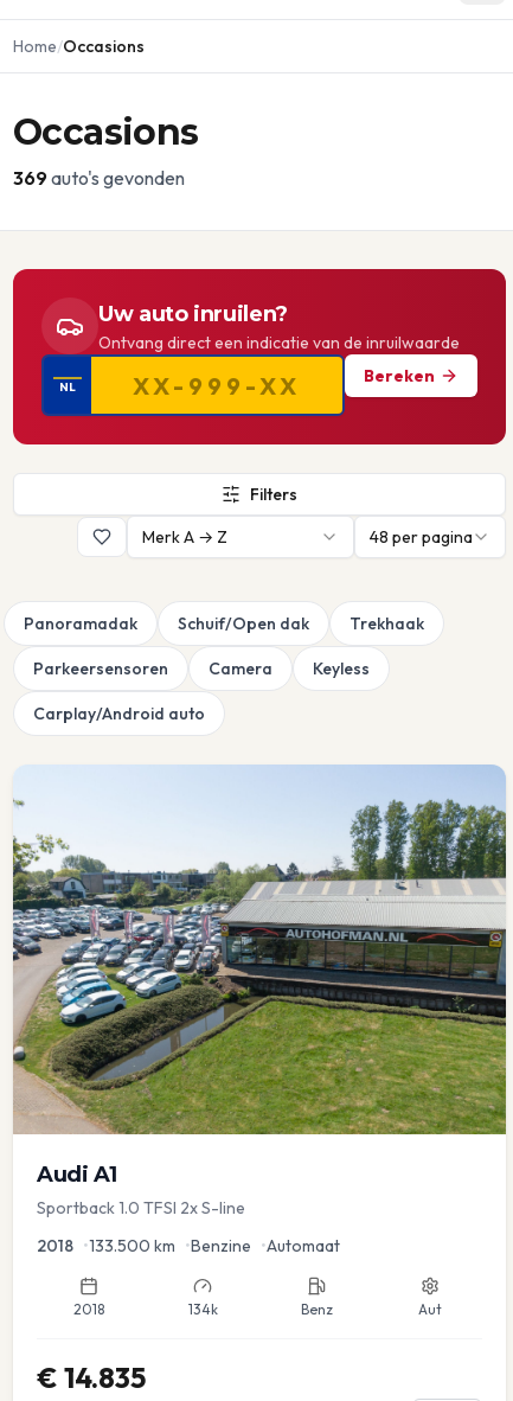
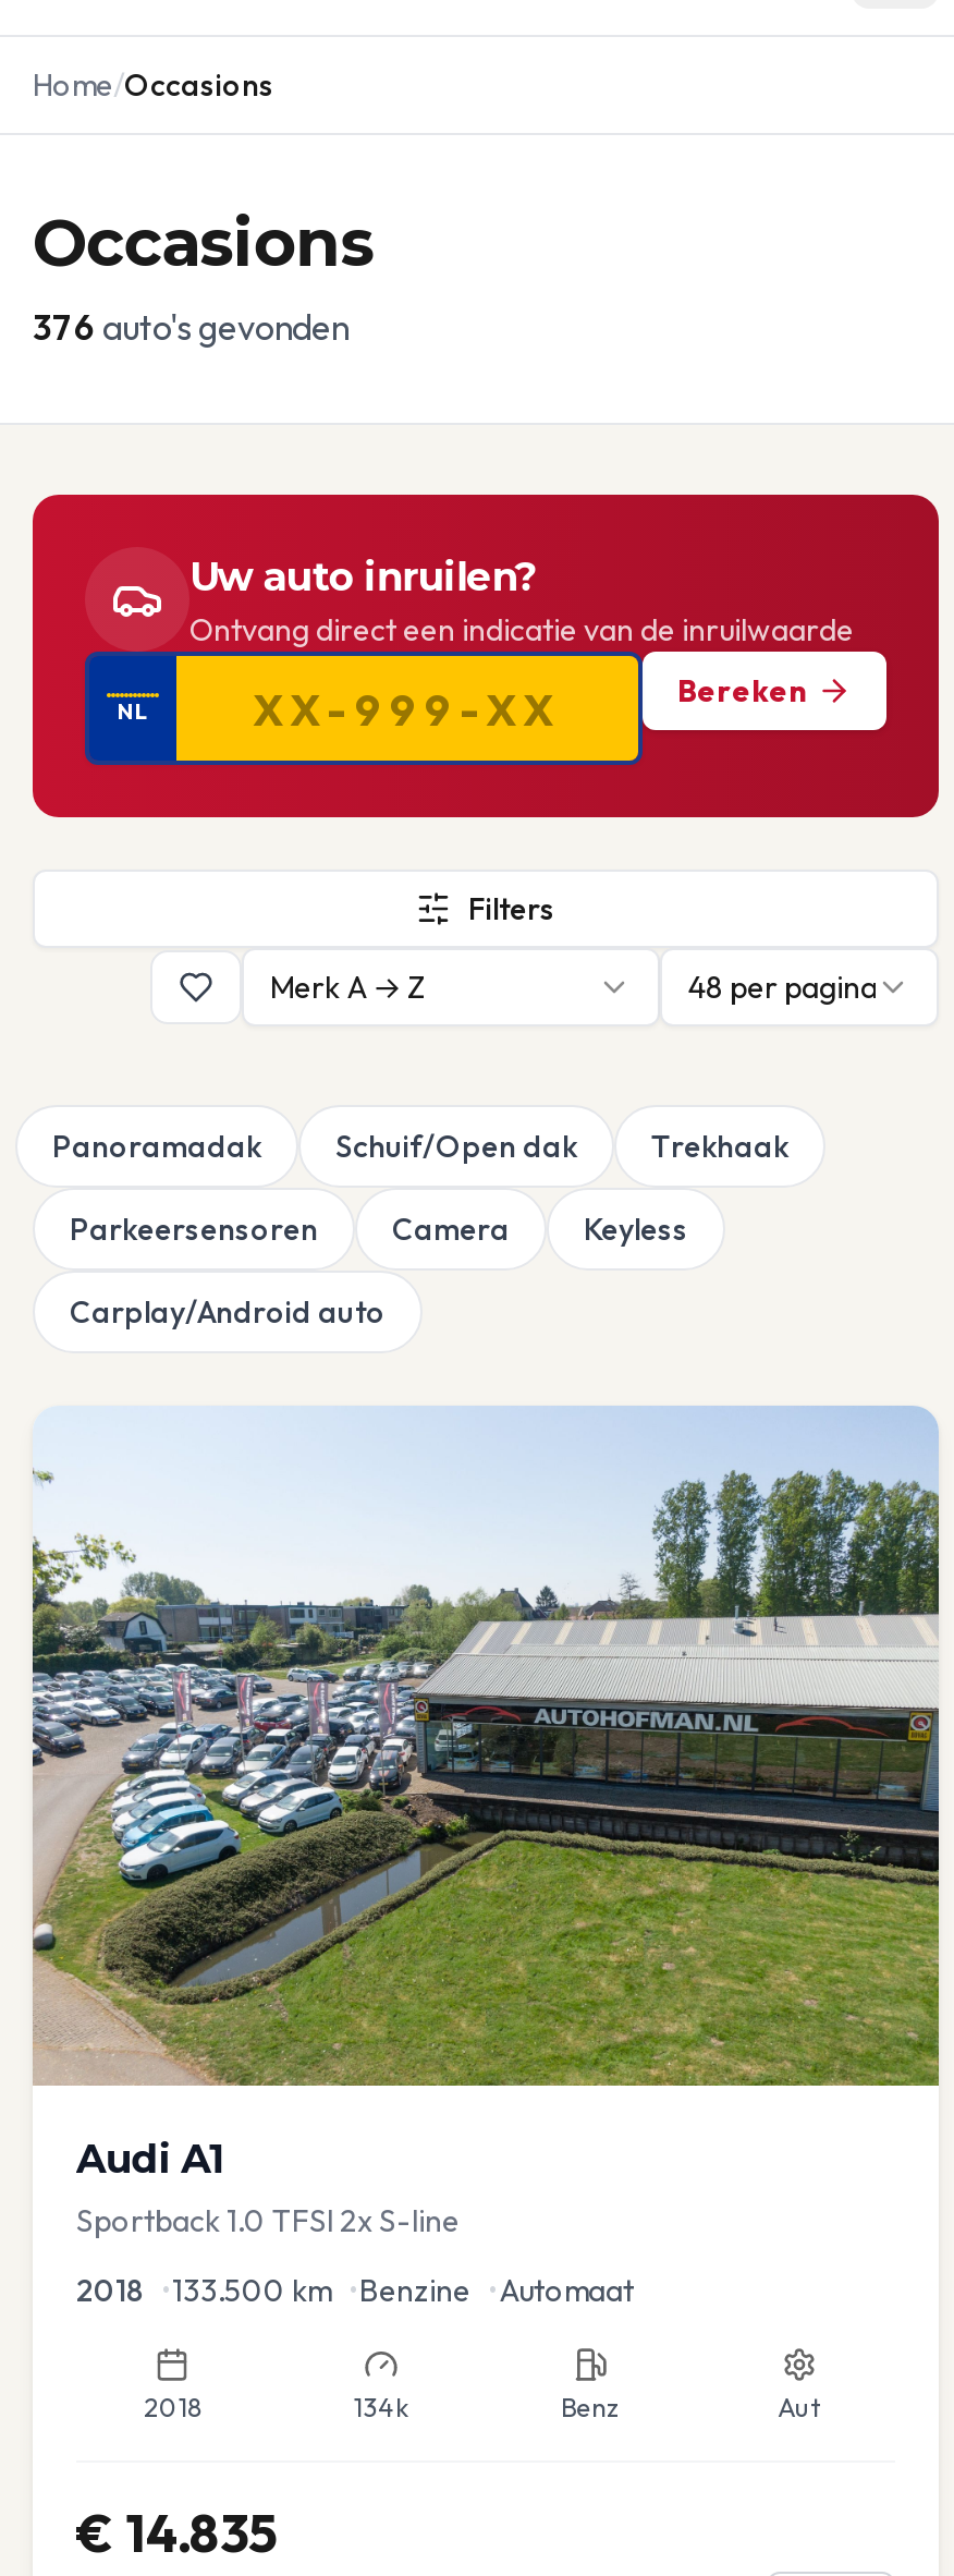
- 369 auto's gevonden
+ 376 auto's gevonden
